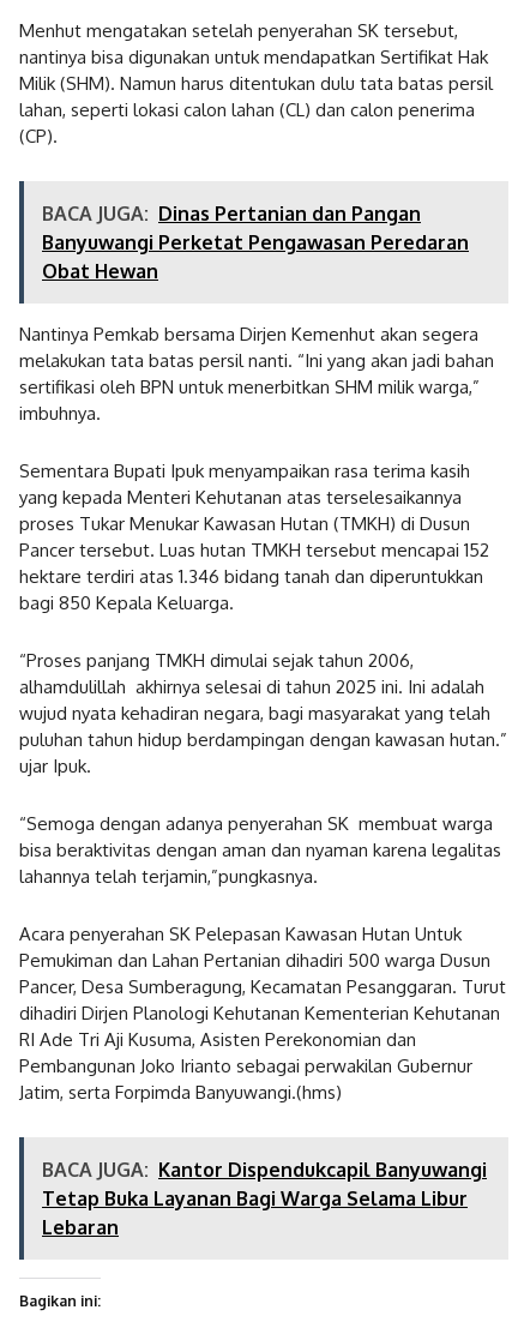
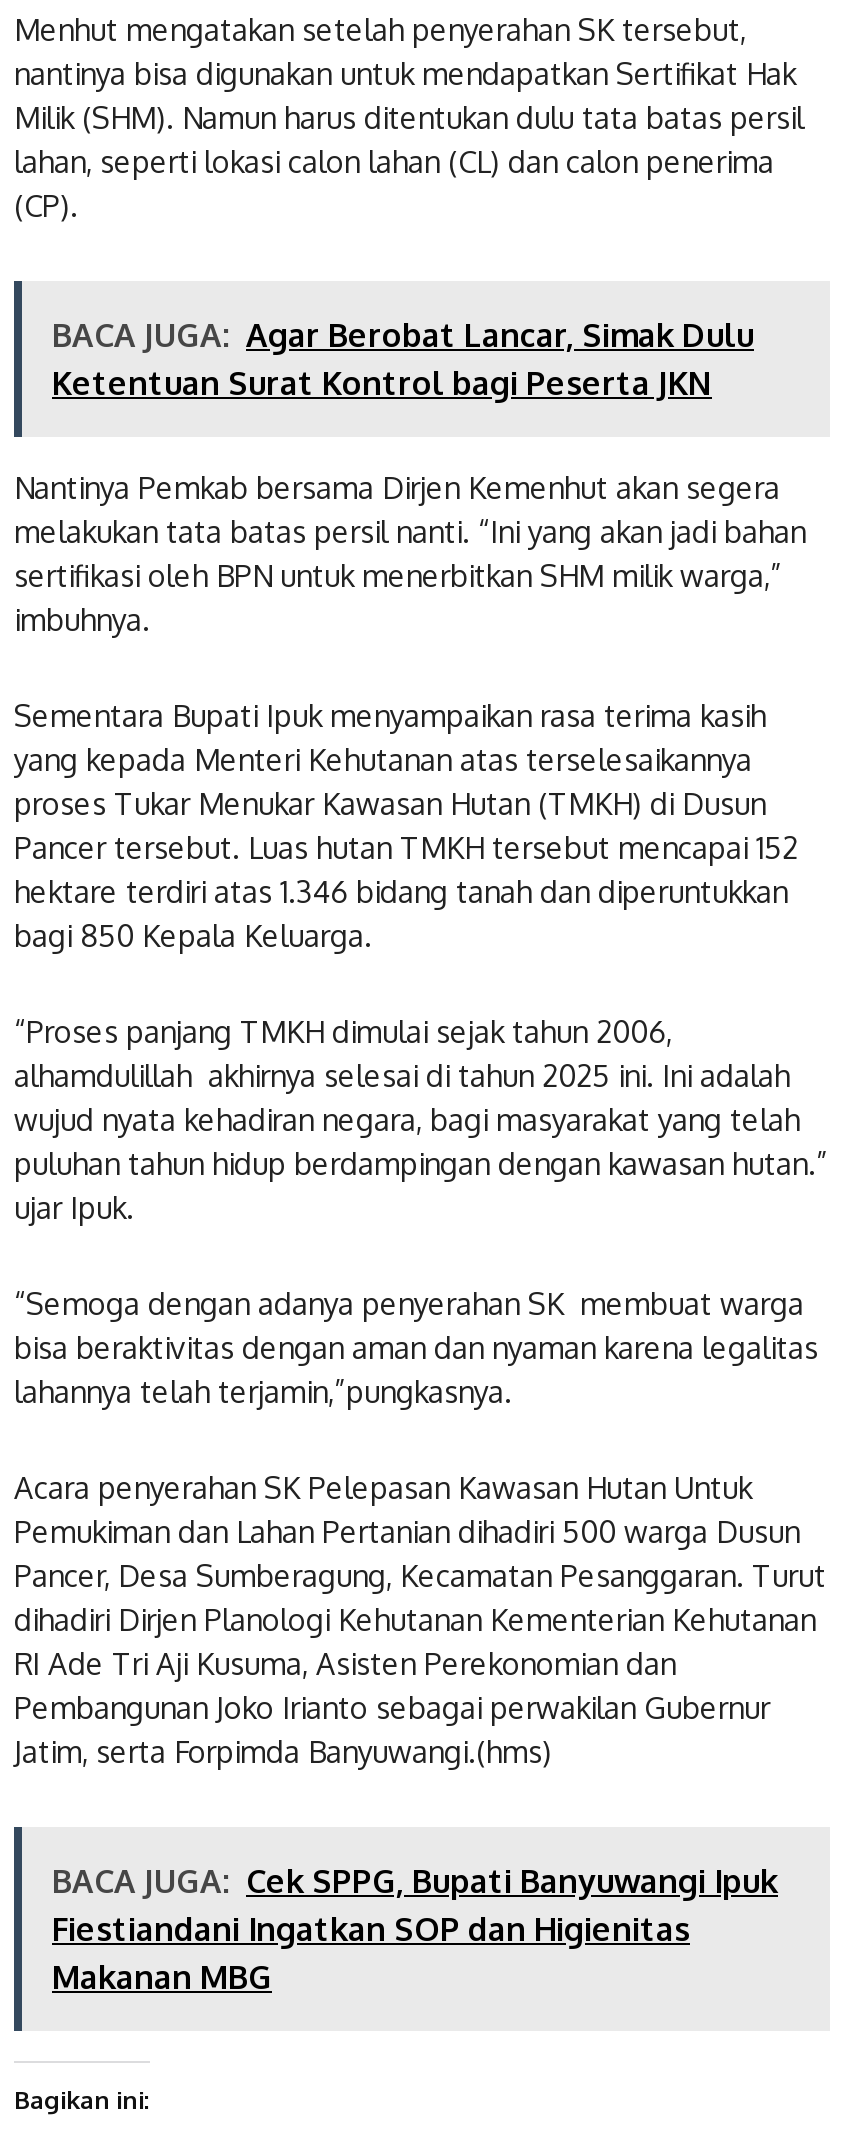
- BACA JUGA: Dinas Pertanian dan Pangan
- Banyuwangi Perketat Pengawasan Peredaran
- Obat Hewan
+ BACA JUGA: Agar Berobat Lancar, Simak Dulu
+ Ketentuan Surat Kontrol bagi Peserta JKN

- BACA JUGA: Kantor Dispendukcapil Banyuwangi
- Tetap Buka Layanan Bagi Warga Selama Libur
- Lebaran
+ BACA JUGA: Cek SPPG, Bupati Banyuwangi Ipuk
+ Fiestiandani Ingatkan SOP dan Higienitas
+ Makanan MBG
